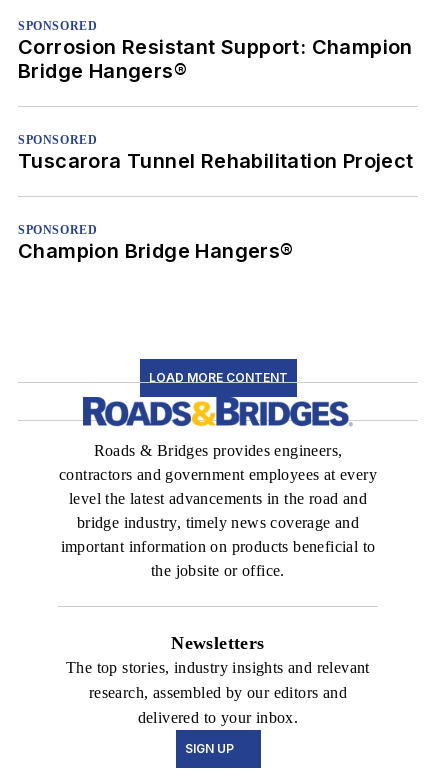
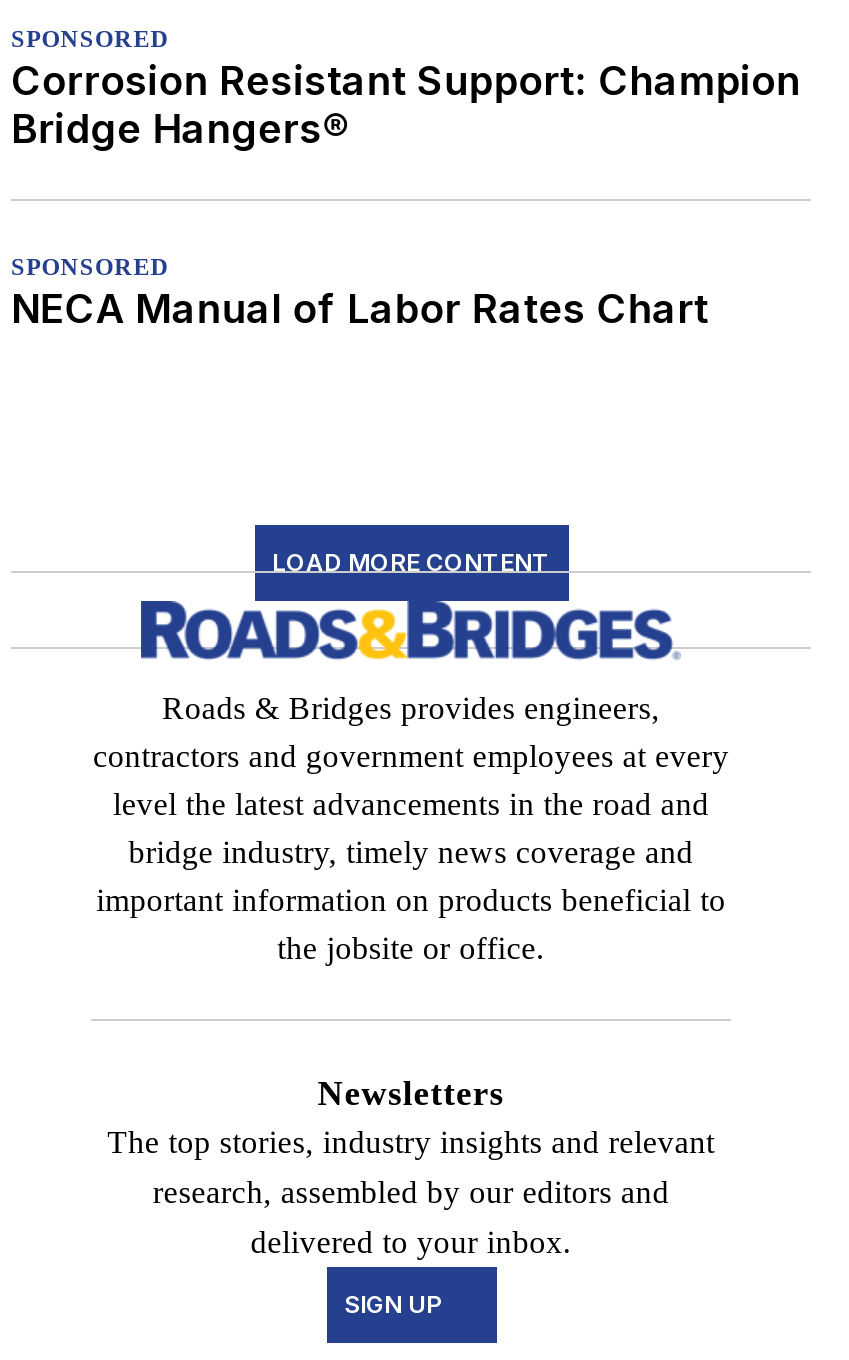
- Tuscarora Tunnel Rehabilitation Project
- SPONSORED
- Champion Bridge Hangers®
+ NECA Manual of Labor Rates Chart
